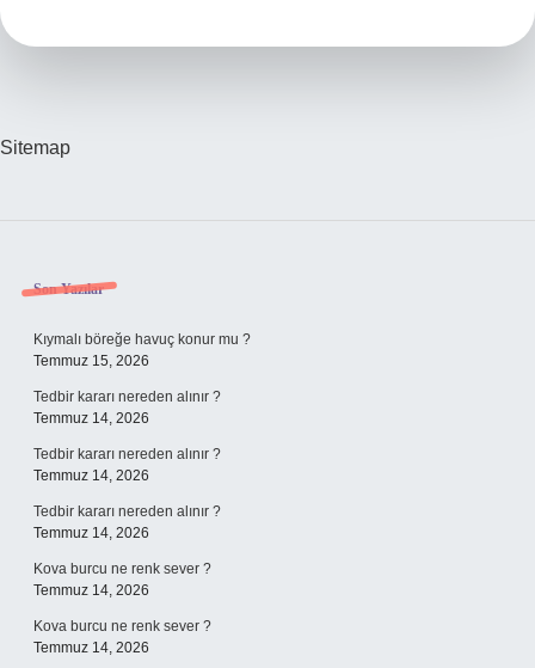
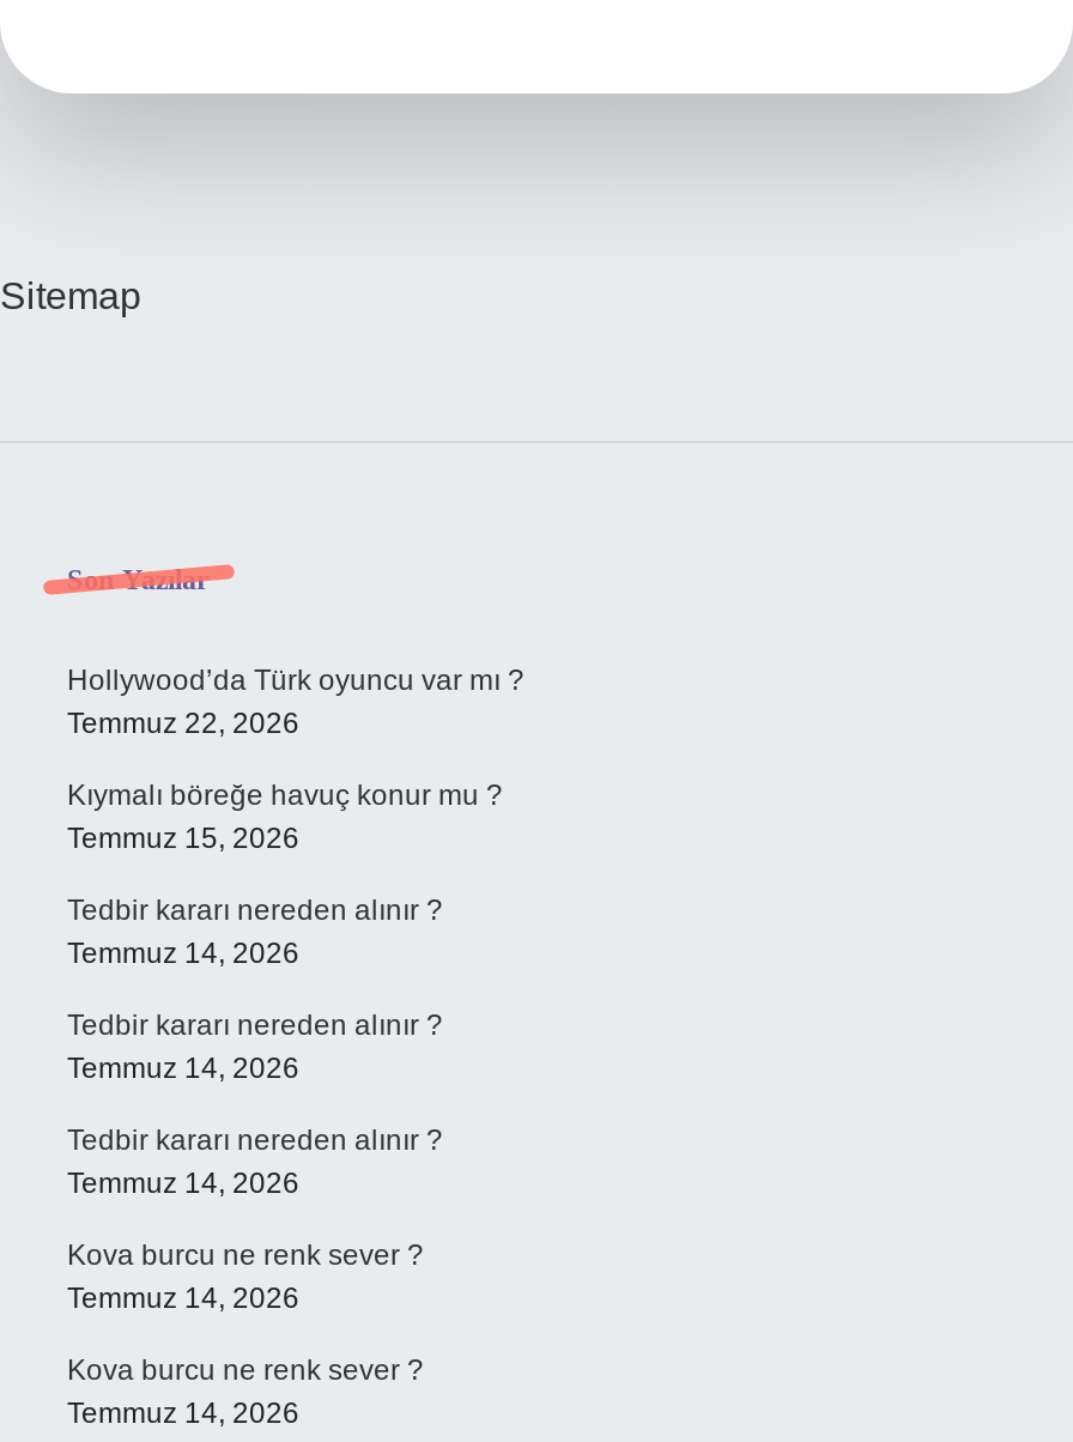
+ Hollywood’da Türk oyuncu var mı ?
+ Temmuz 22, 2026
